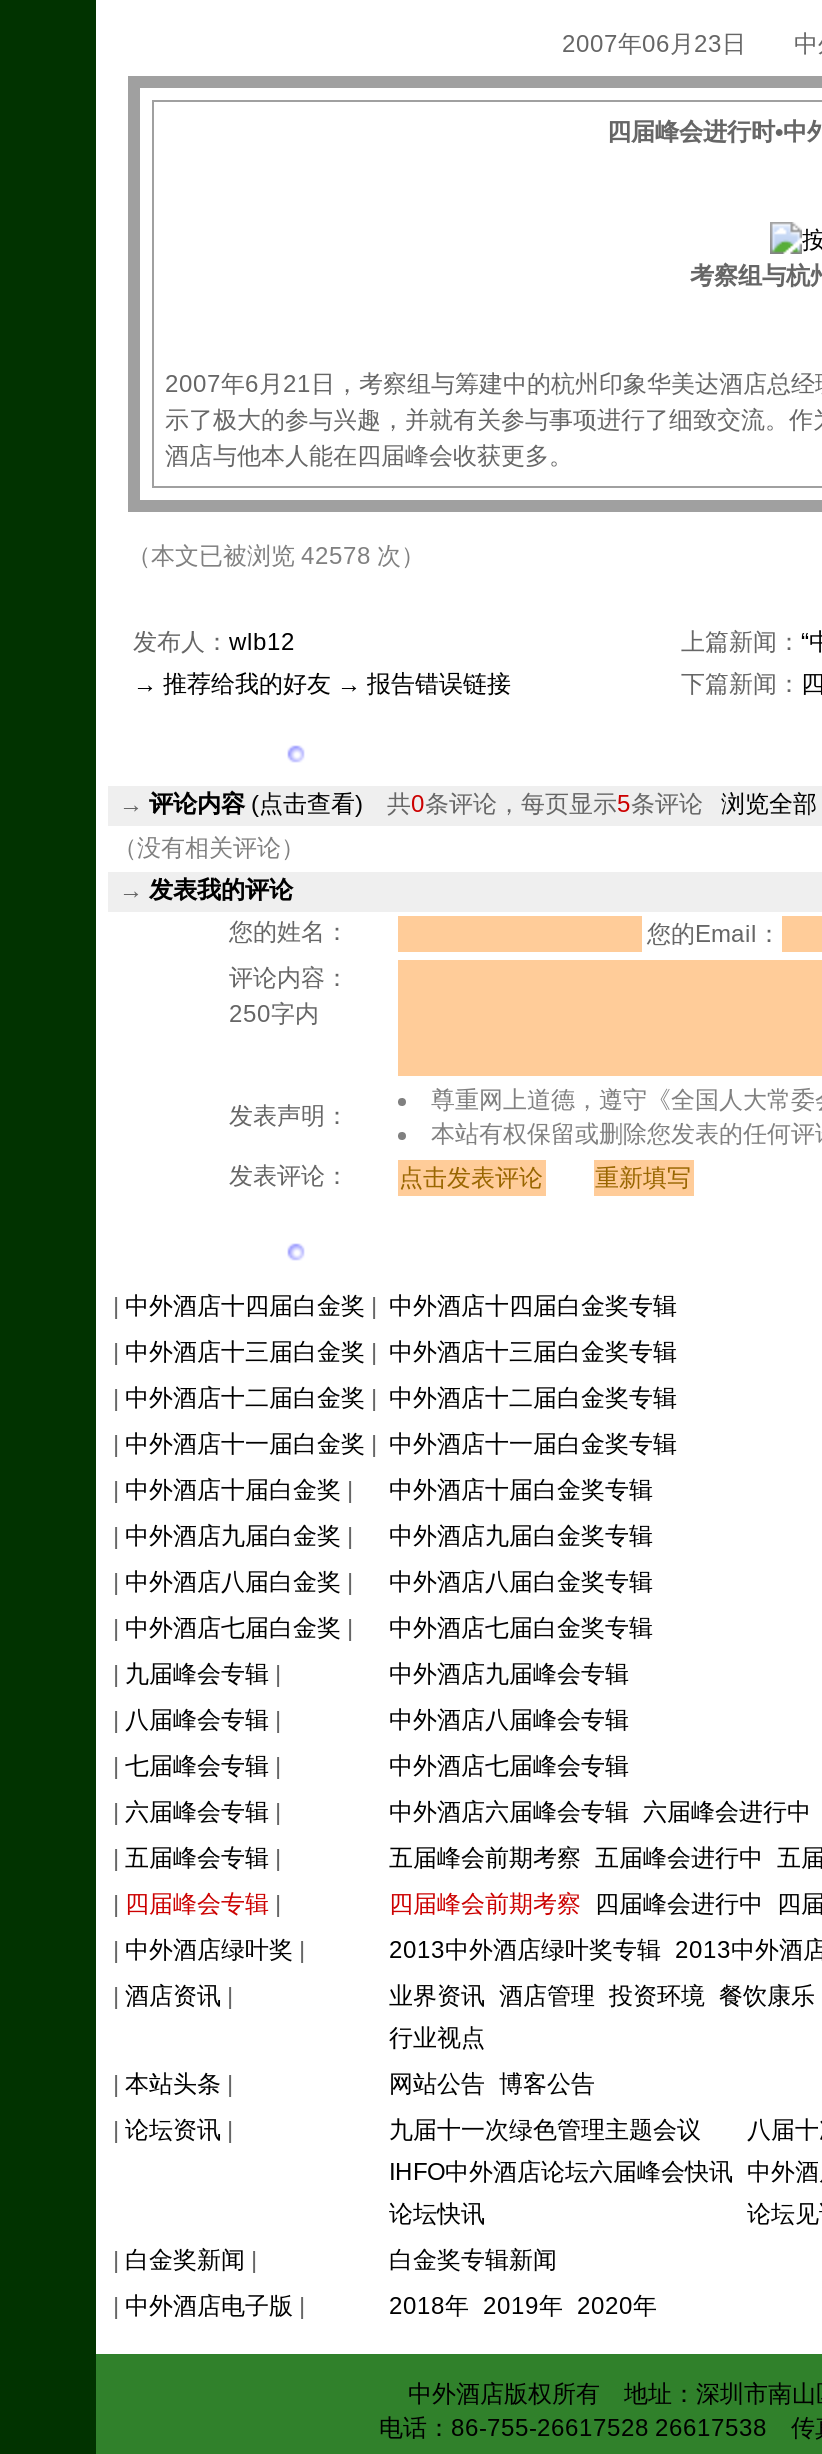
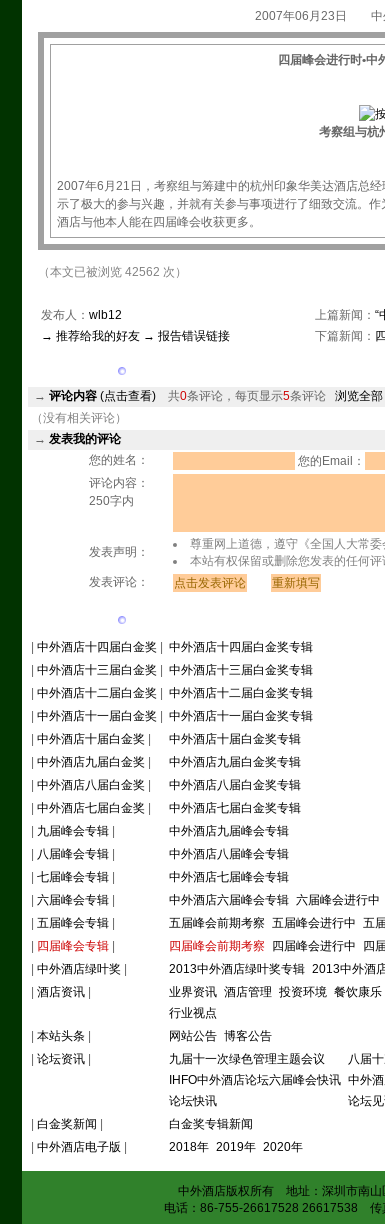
- （本文已被浏览 42578 次）
+ （本文已被浏览 42562 次）
